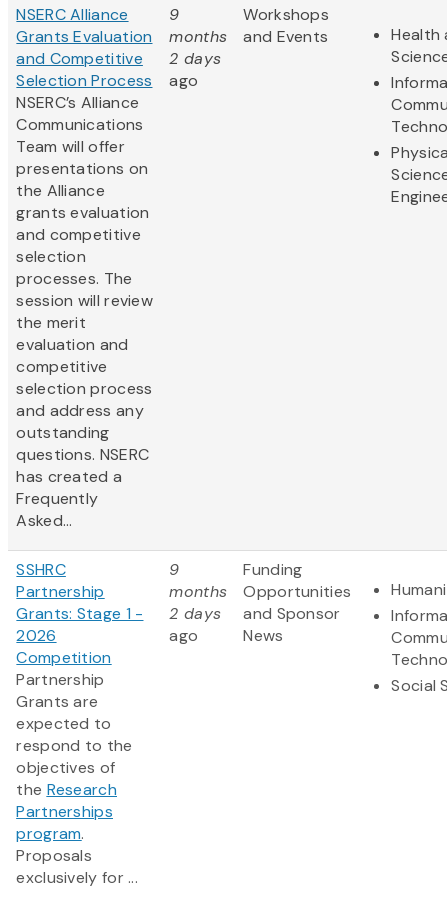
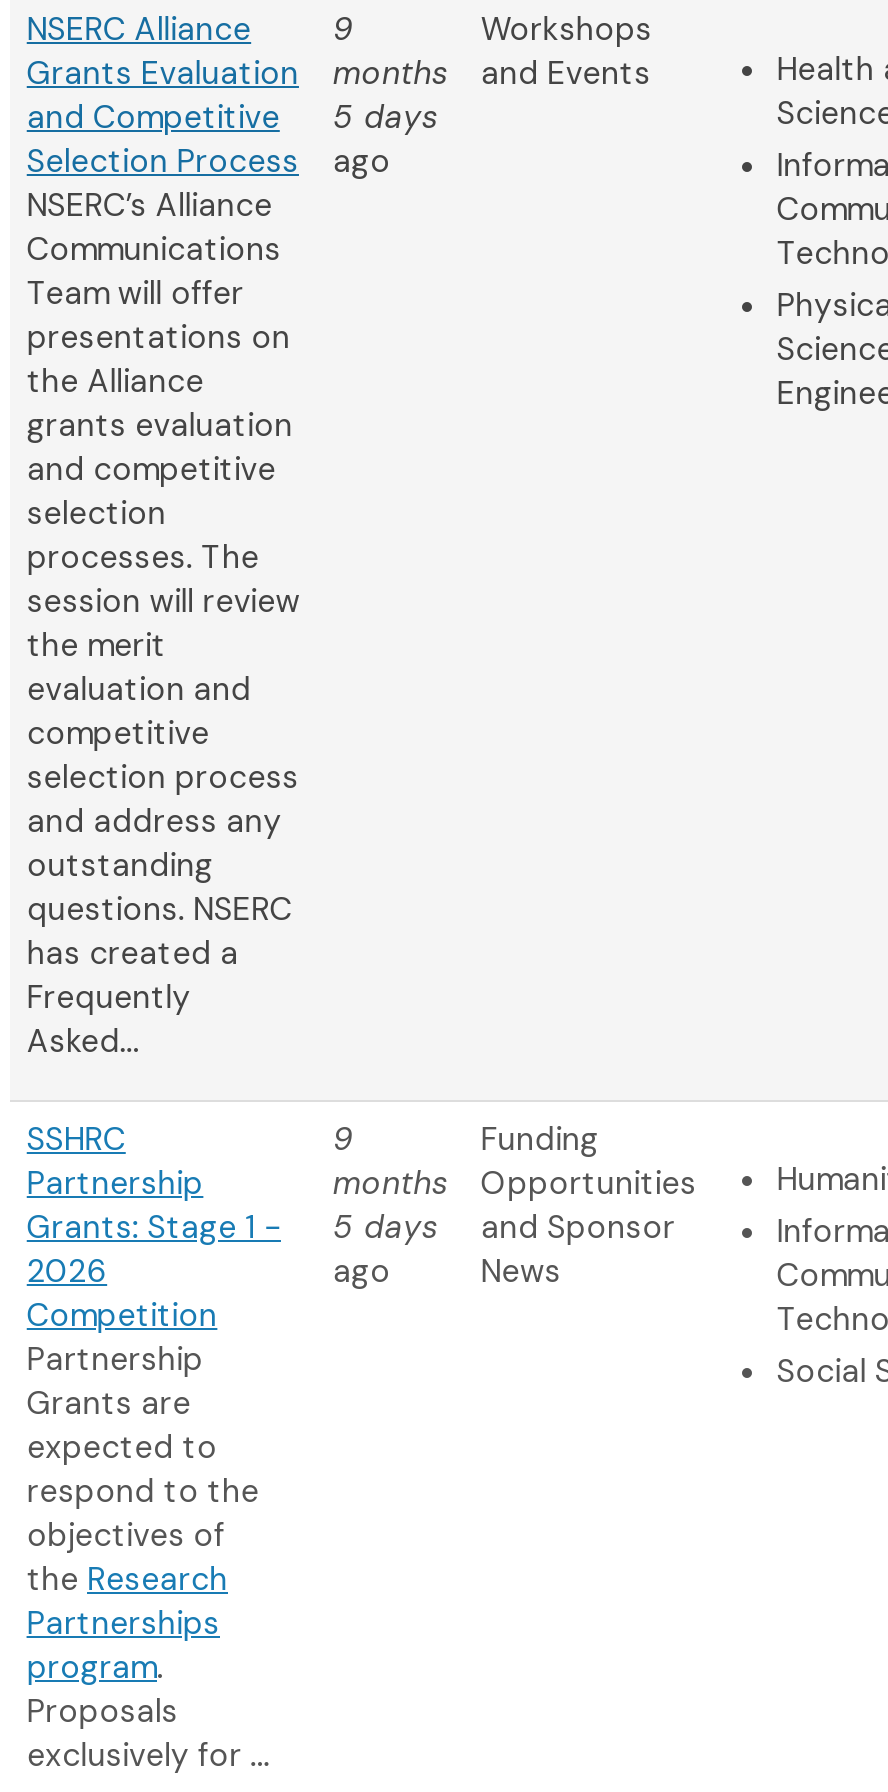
- and Competitive 2 days
+ and Competitive 5 days

- Grants: Stage 1 - 2 days and Sponsor
+ Grants: Stage 1 - 5 days and Sponsor
